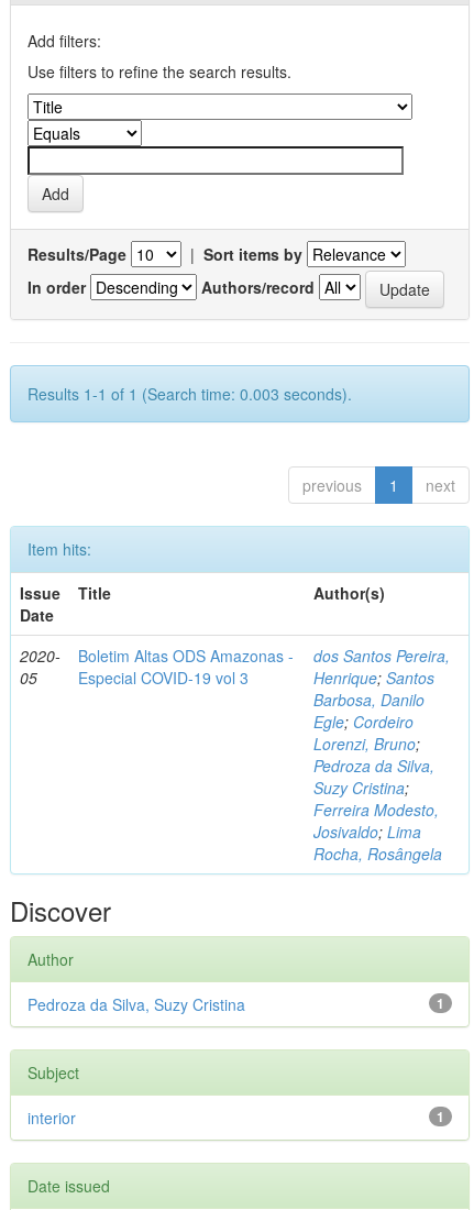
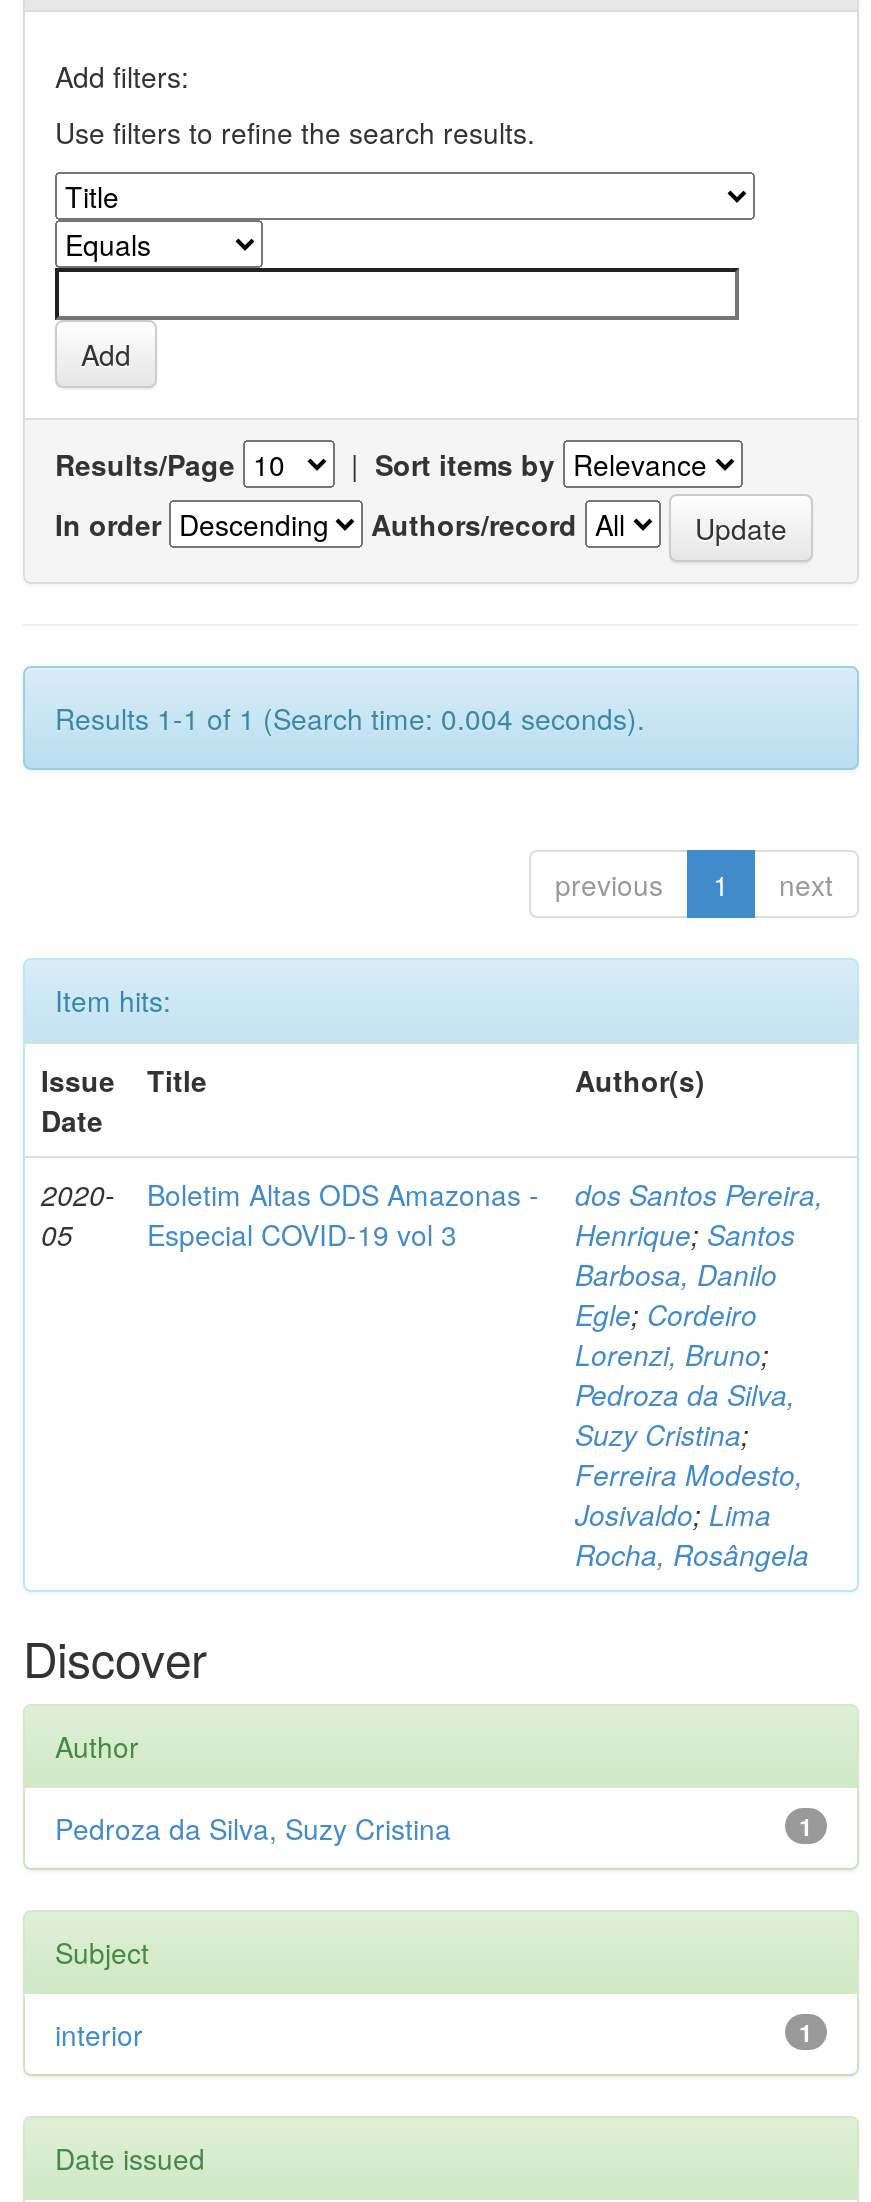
- Results 1-1 of 1 (Search time: 0.003 seconds).
+ Results 1-1 of 1 (Search time: 0.004 seconds).
